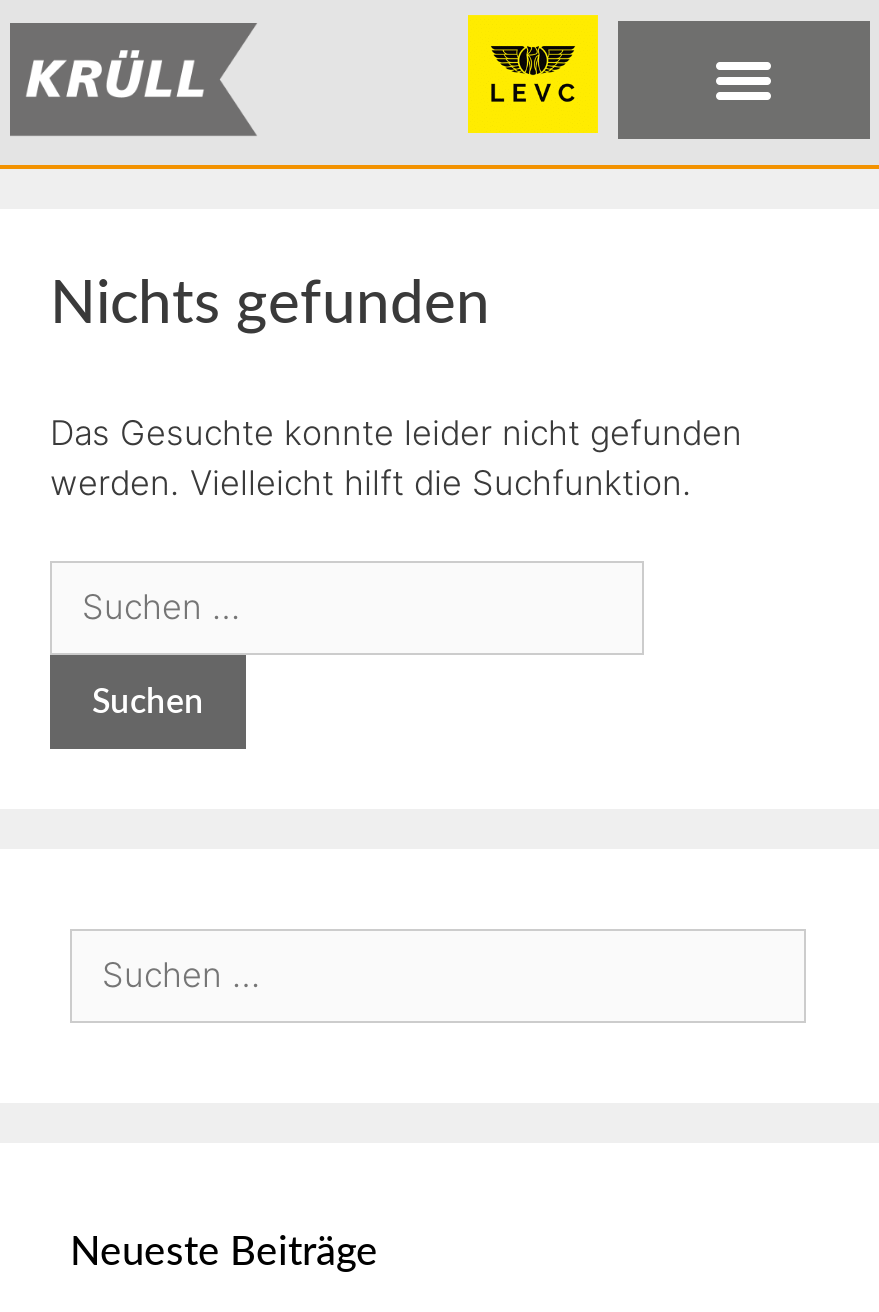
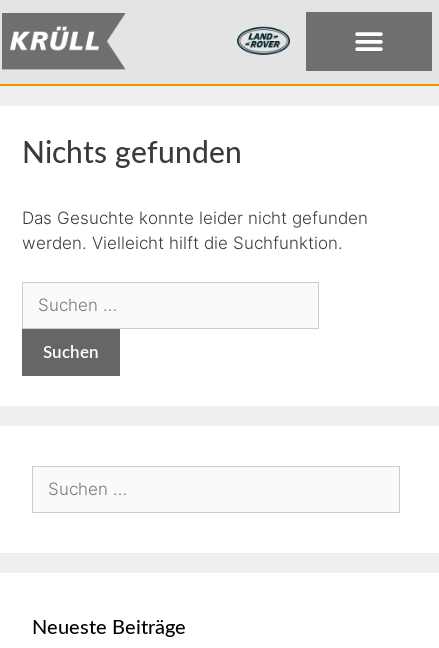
- [image]
+ [image]
